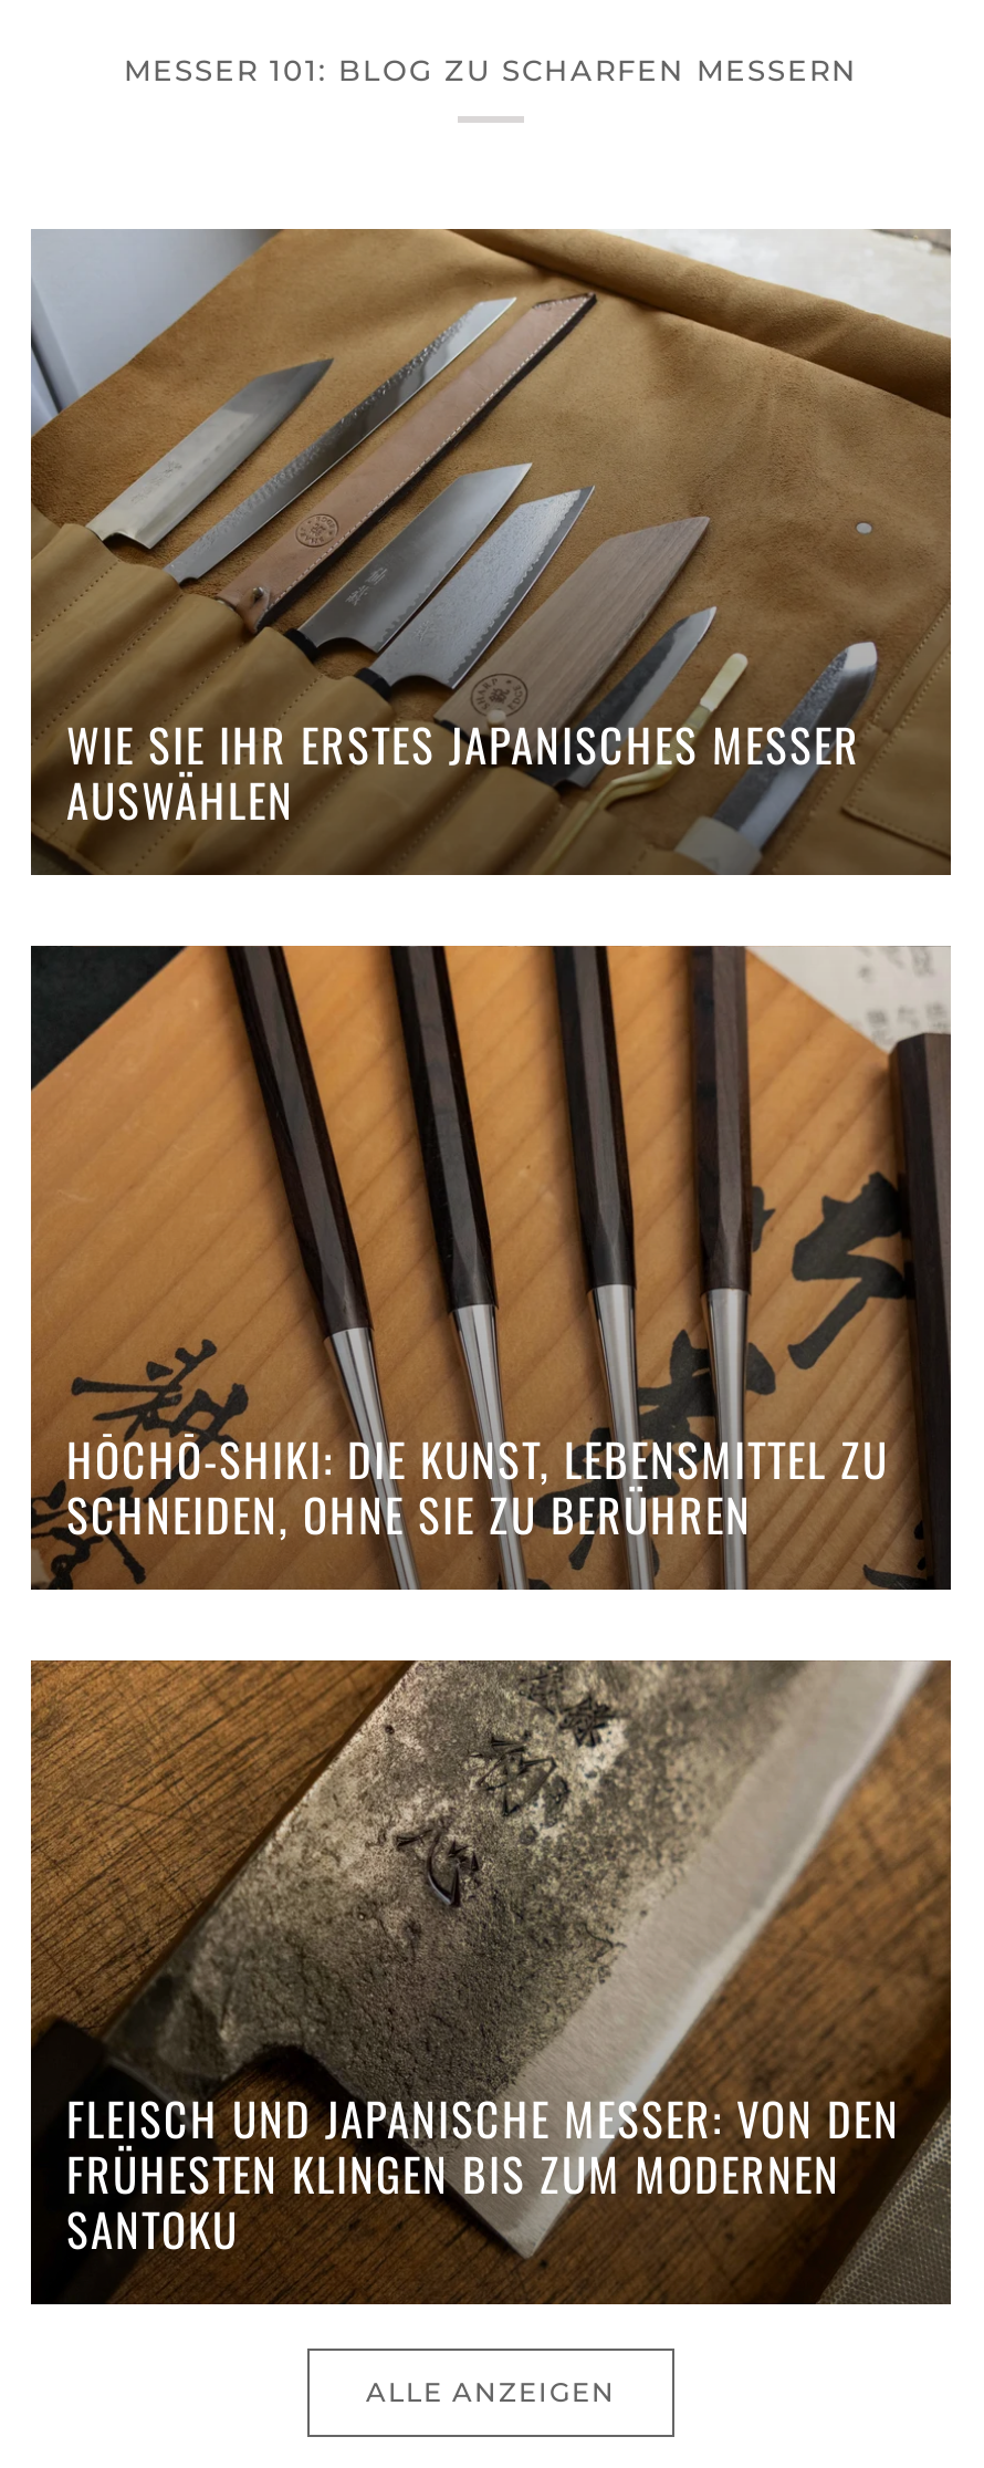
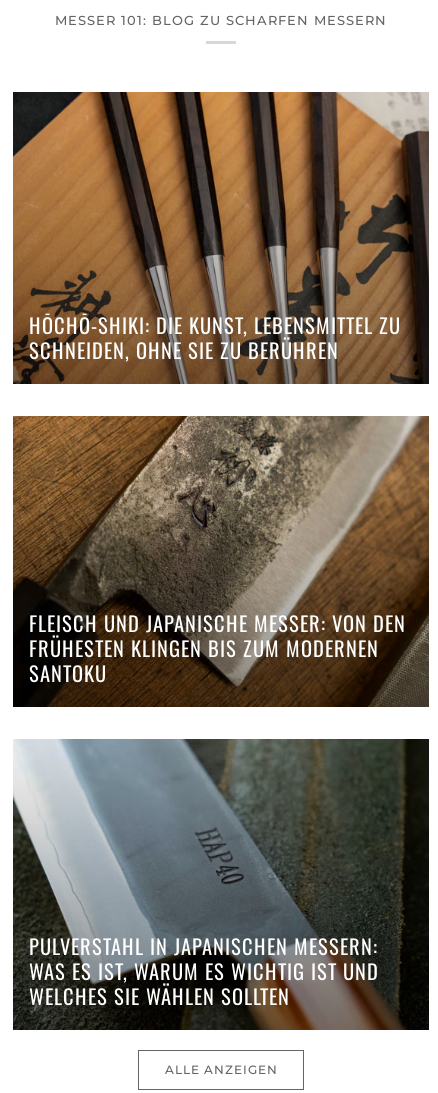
- [image]
- WIE SIE IHR ERSTES JAPANISCHES MESSER
- AUSWÄHLEN

moved up: [image] | HŌCHŌ-SHIKI: DIE KUNST, LEBENSMITTEL ZU | SCHNEIDEN, OHNE SIE ZU BERÜHREN | FLEISCH UND JAPANISCHE MESSER: VON DEN | FRÜHESTEN KLINGEN BIS ZUM MODERNEN | SANTOKU

+ [image]
+ PULVERSTAHL IN JAPANISCHEN MESSERN:
+ WAS ES IST, WARUM ES WICHTIG IST UND
+ WELCHES SIE WÄHLEN SOLLTEN
